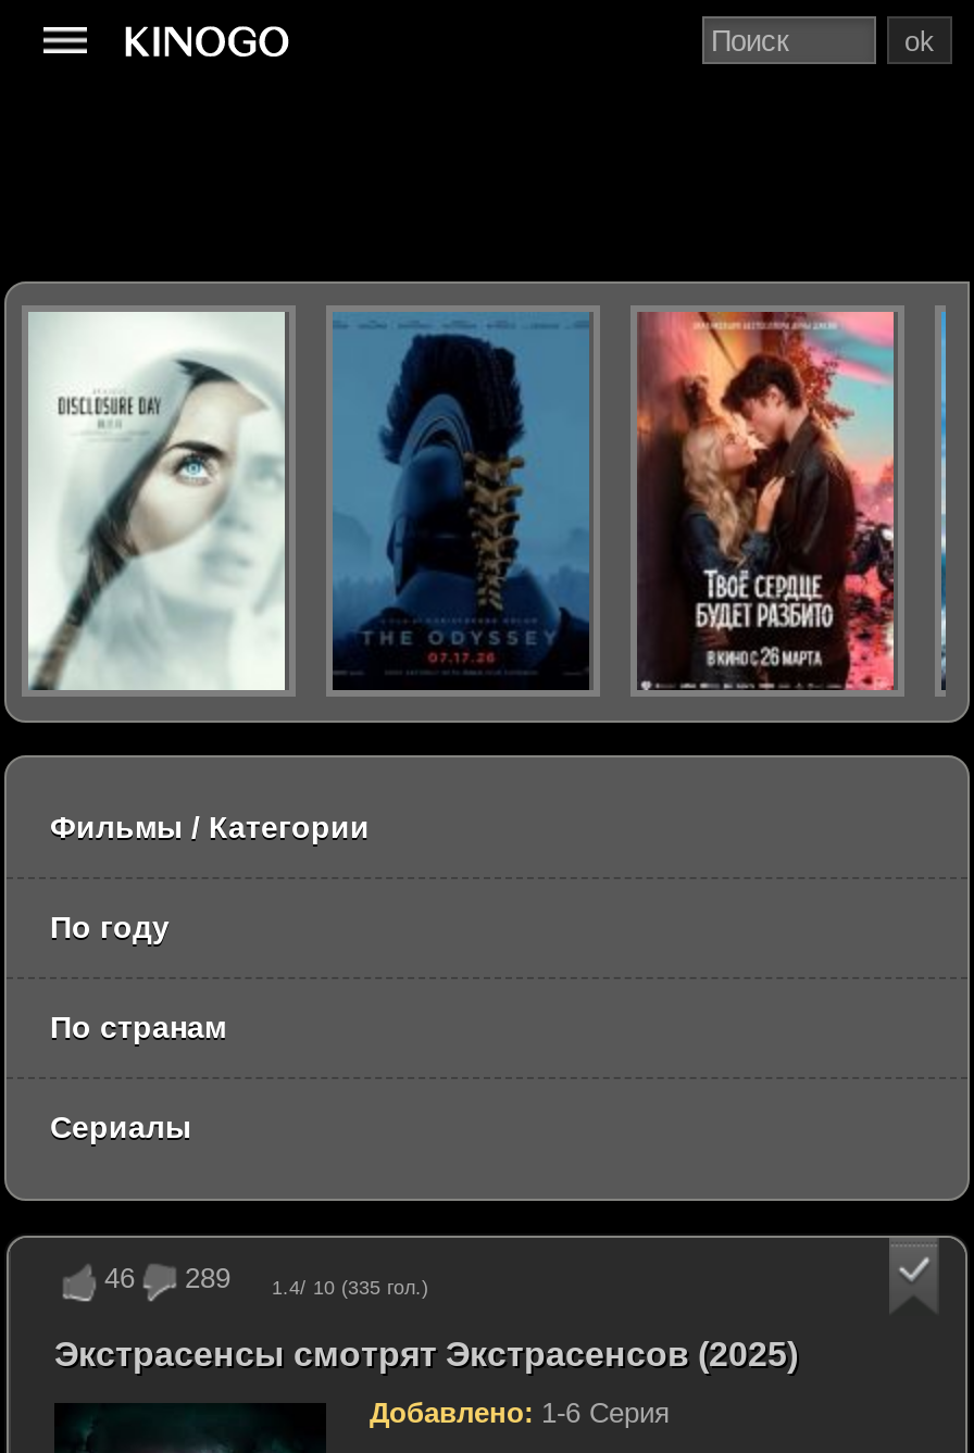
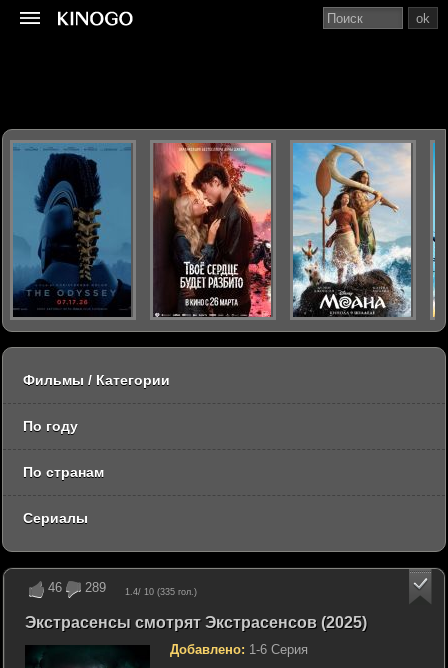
- [image]
+ [image]

- [image]
+ [image]

- [image]
+ [image]
